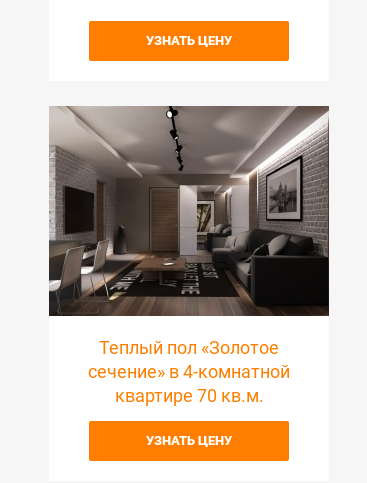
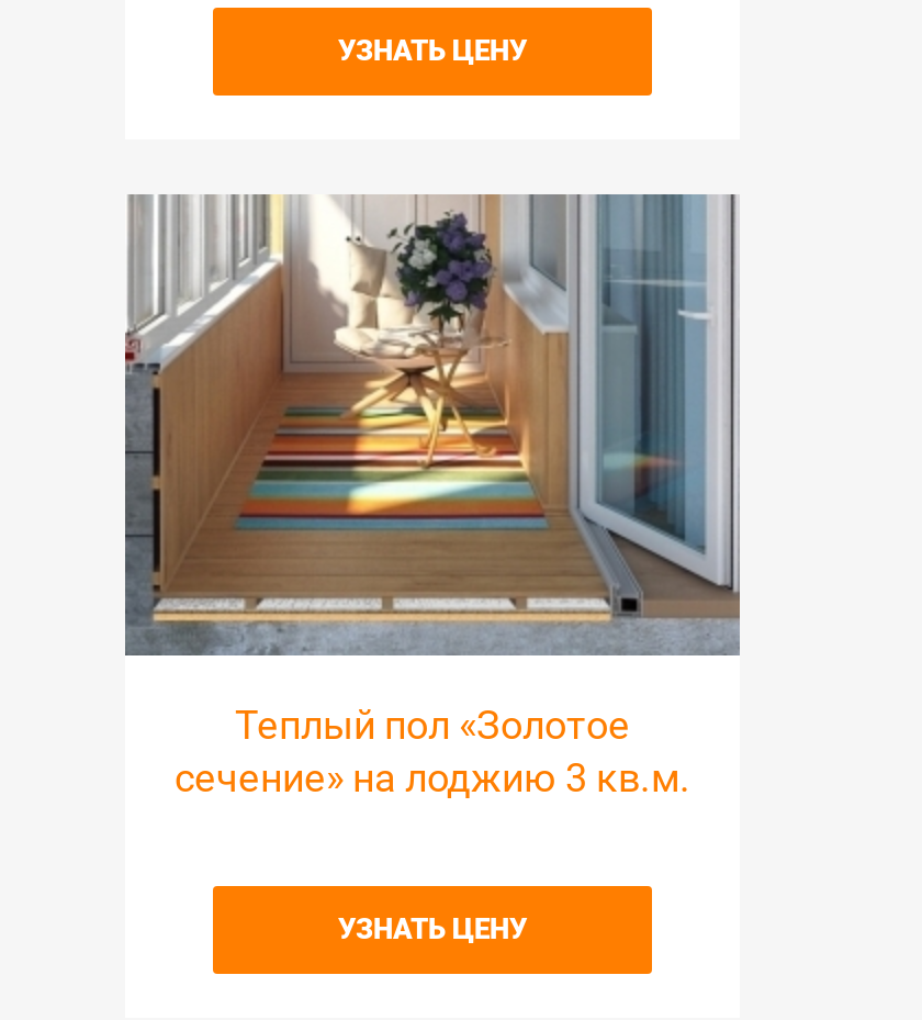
- [image]
+ [image]

- сечение» в 4-комнатной
- квартире 70 кв.м.
+ сечение» на лоджию 3 кв.м.
